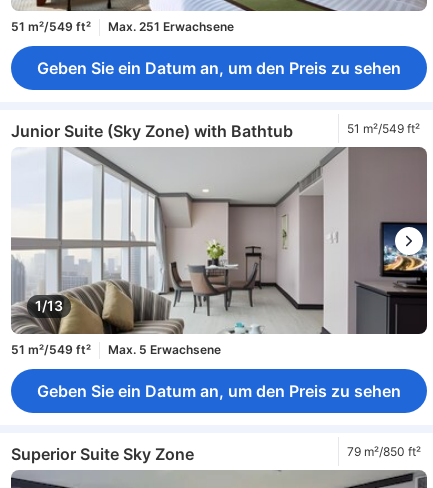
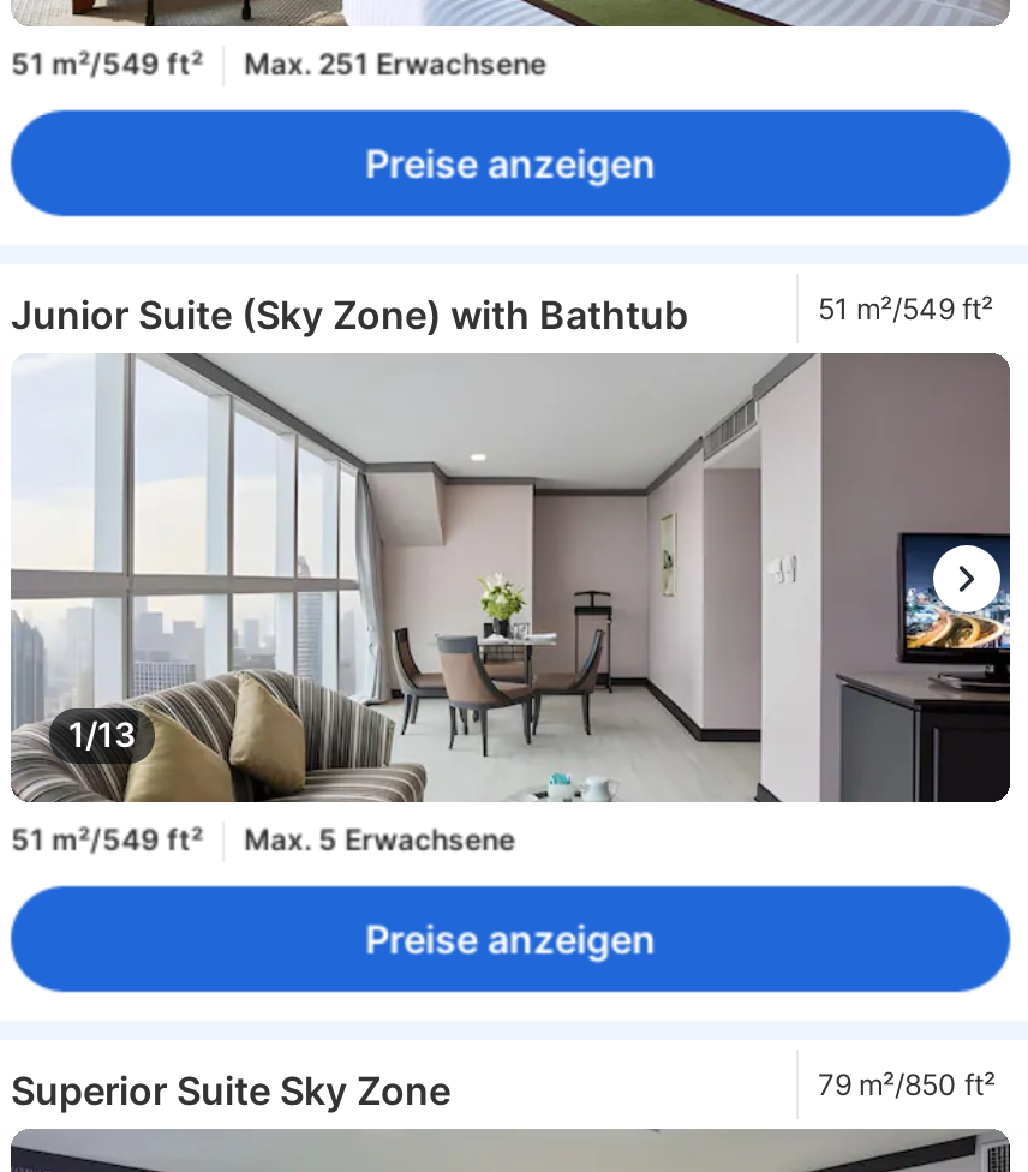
- Geben Sie ein Datum an, um den Preis zu sehen
+ Preise anzeigen

- Geben Sie ein Datum an, um den Preis zu sehen
+ Preise anzeigen
